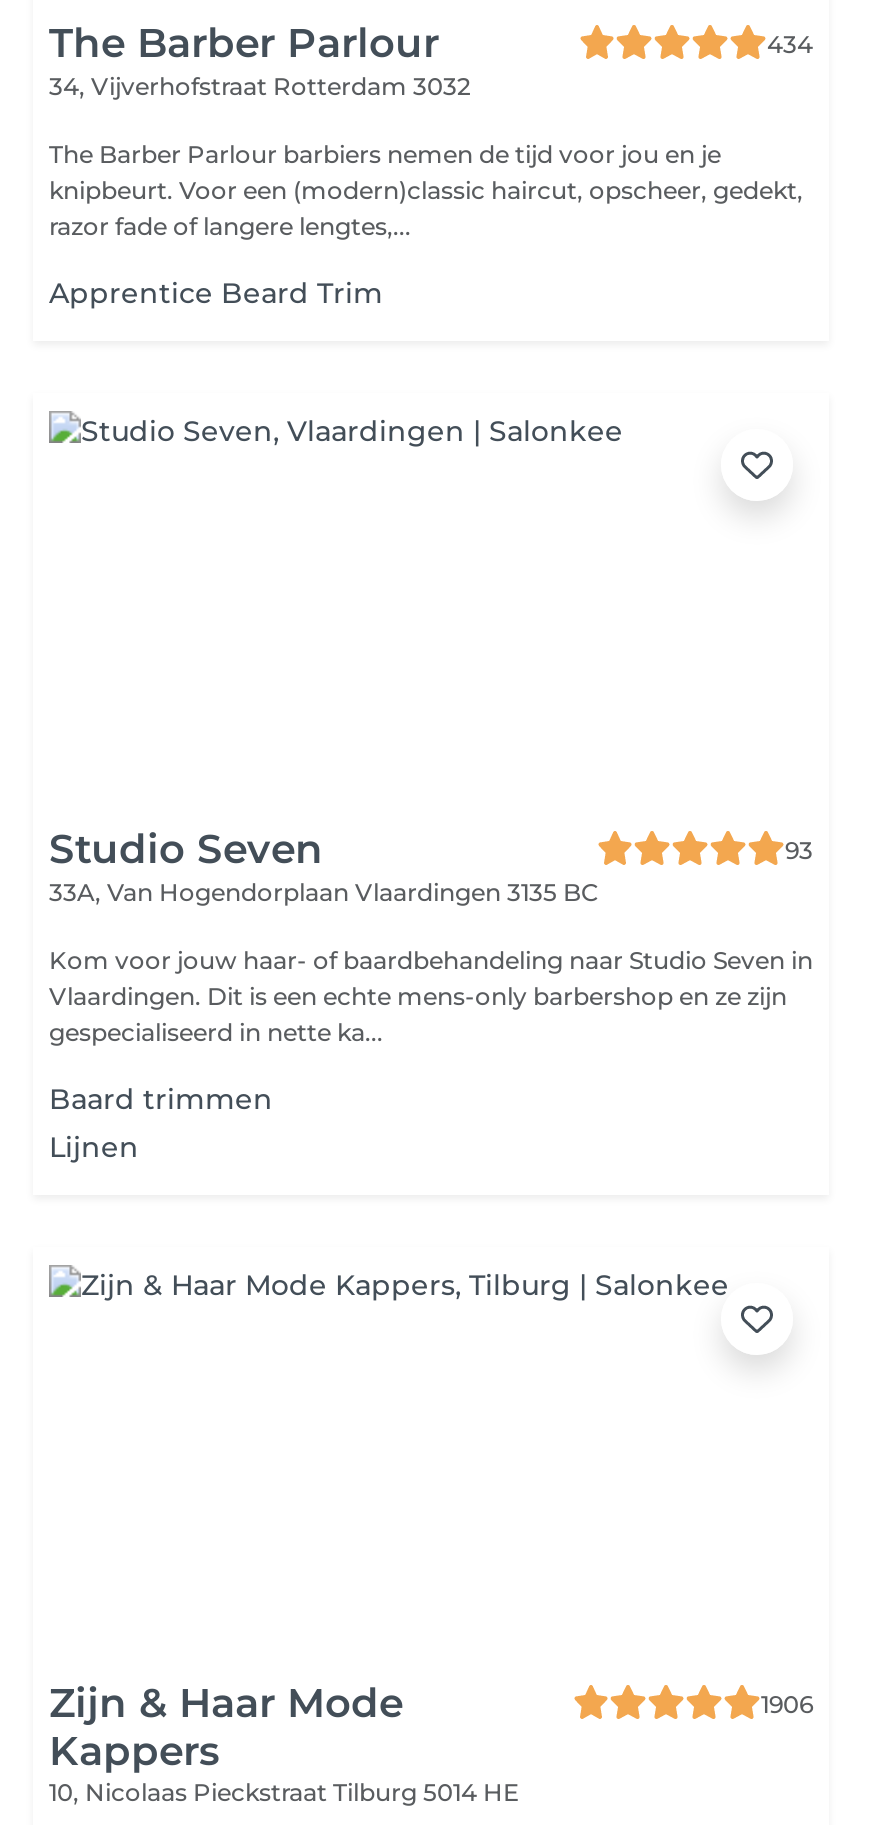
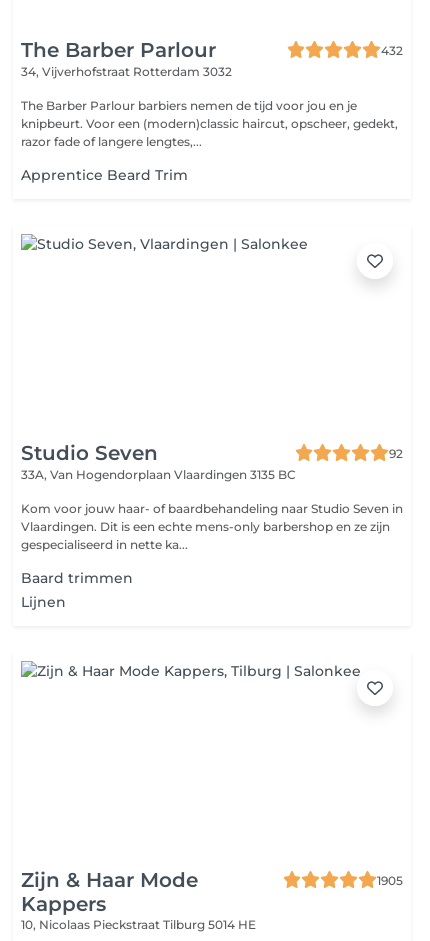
- 434
+ 432

- 93
+ 92

- 1906
+ 1905
